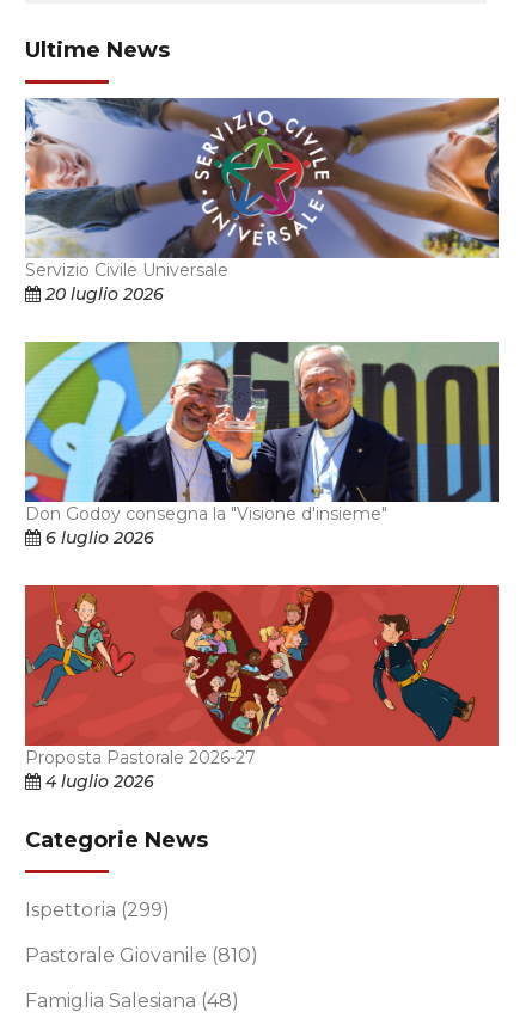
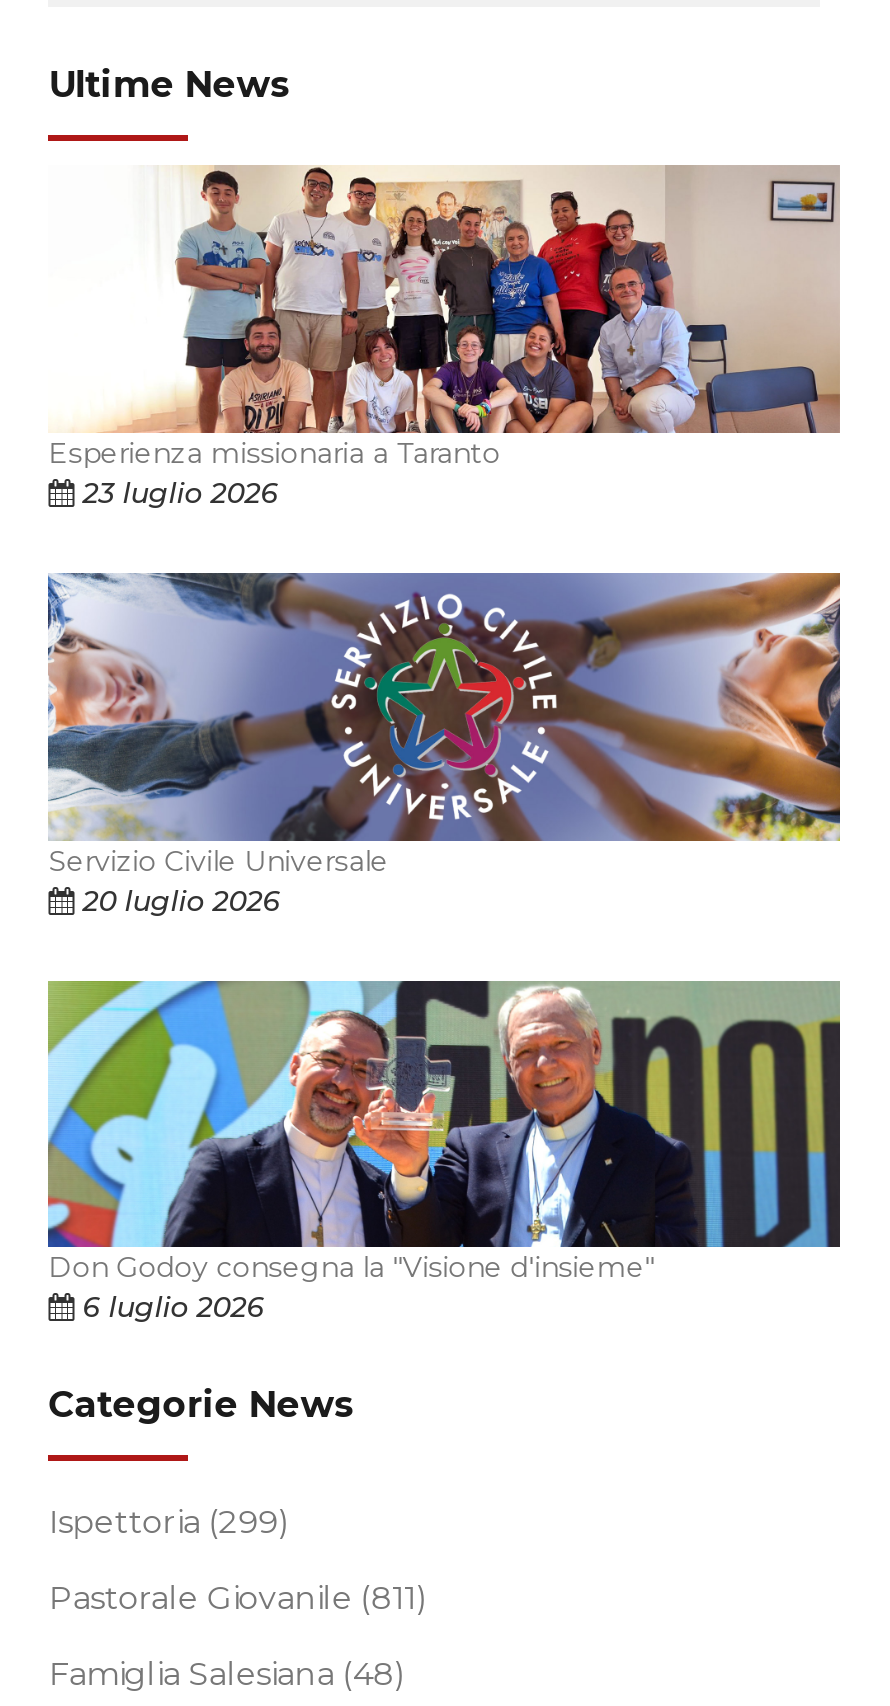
+ [image]
+ Esperienza missionaria a Taranto
+ 23 luglio 2026

moved down: [image] | Servizio Civile Universale | 20 luglio 2026 | Don Godoy consegna la "Visione d'insieme" | 6 luglio 2026

- [image]
- Proposta Pastorale 2026-27
- 4 luglio 2026

- Pastorale Giovanile (810)
+ Pastorale Giovanile (811)
